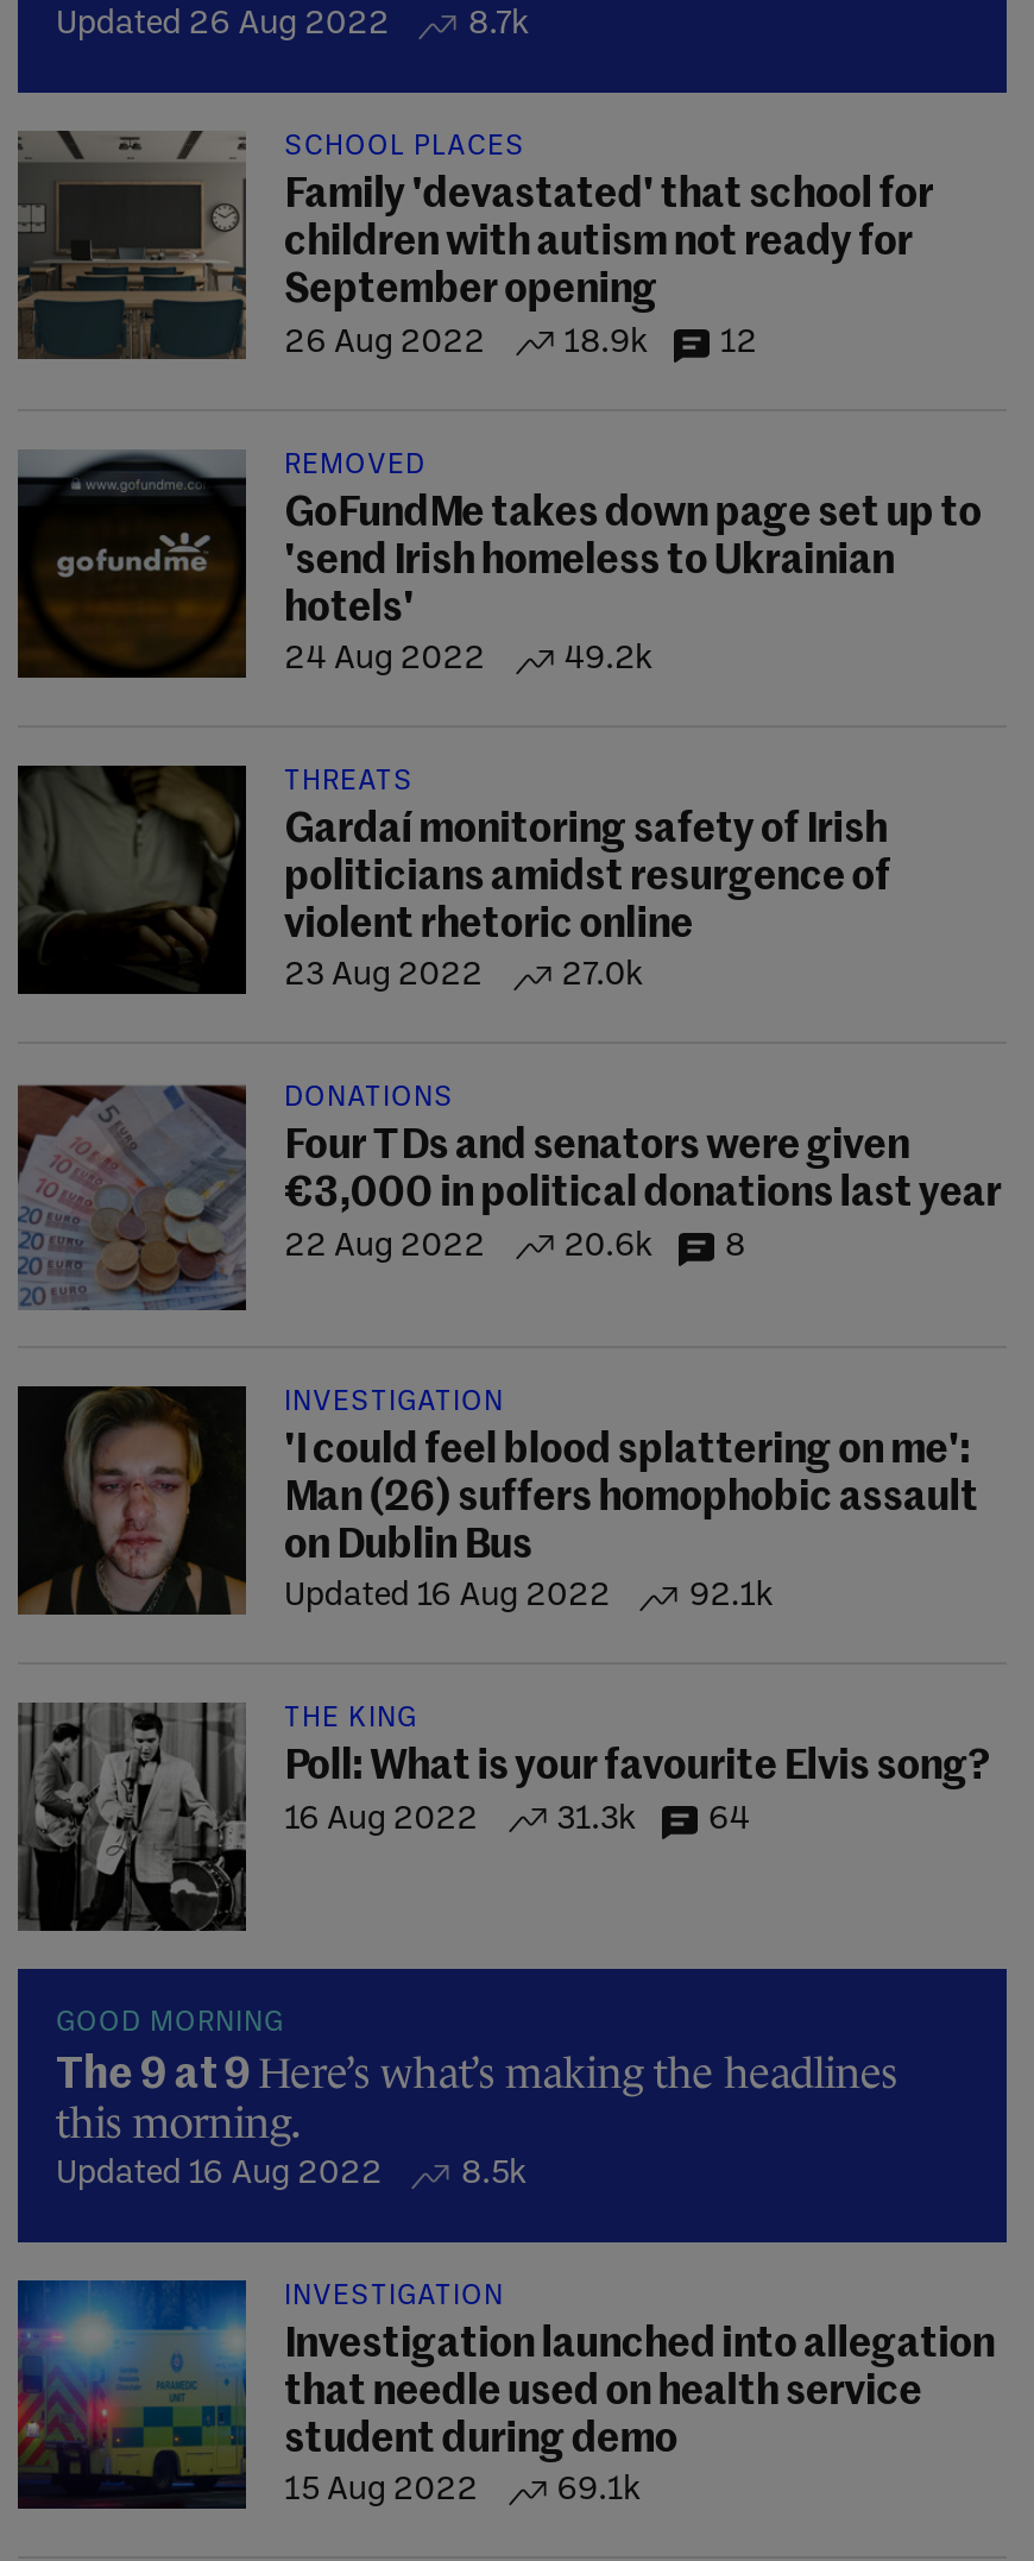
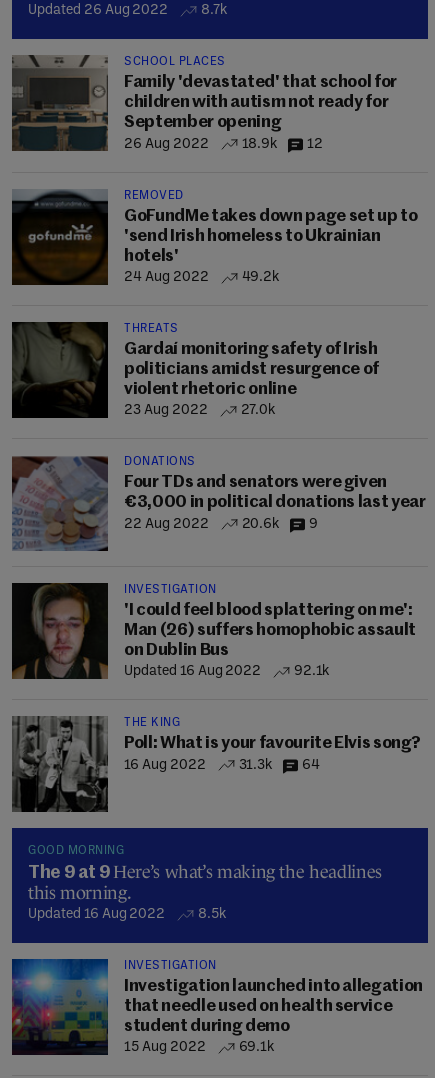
- 8
+ 9
